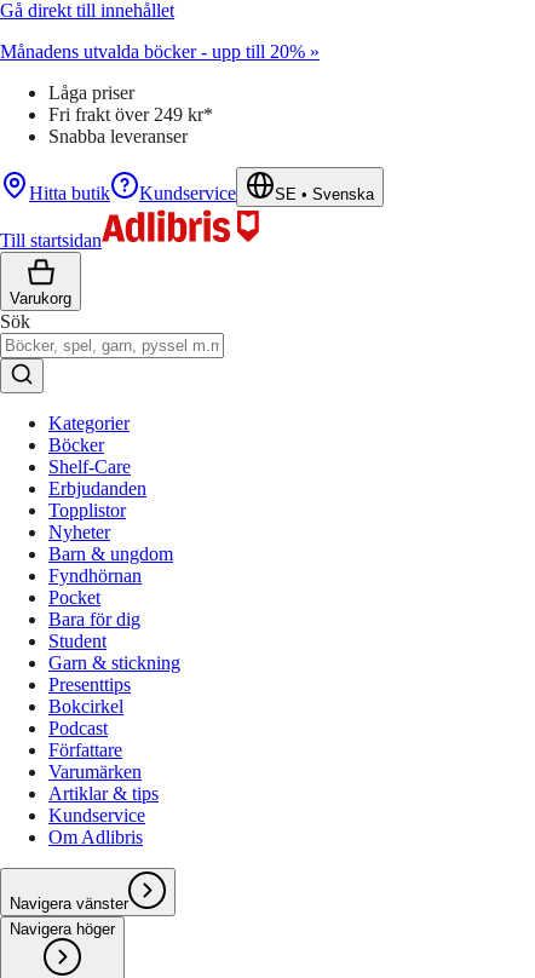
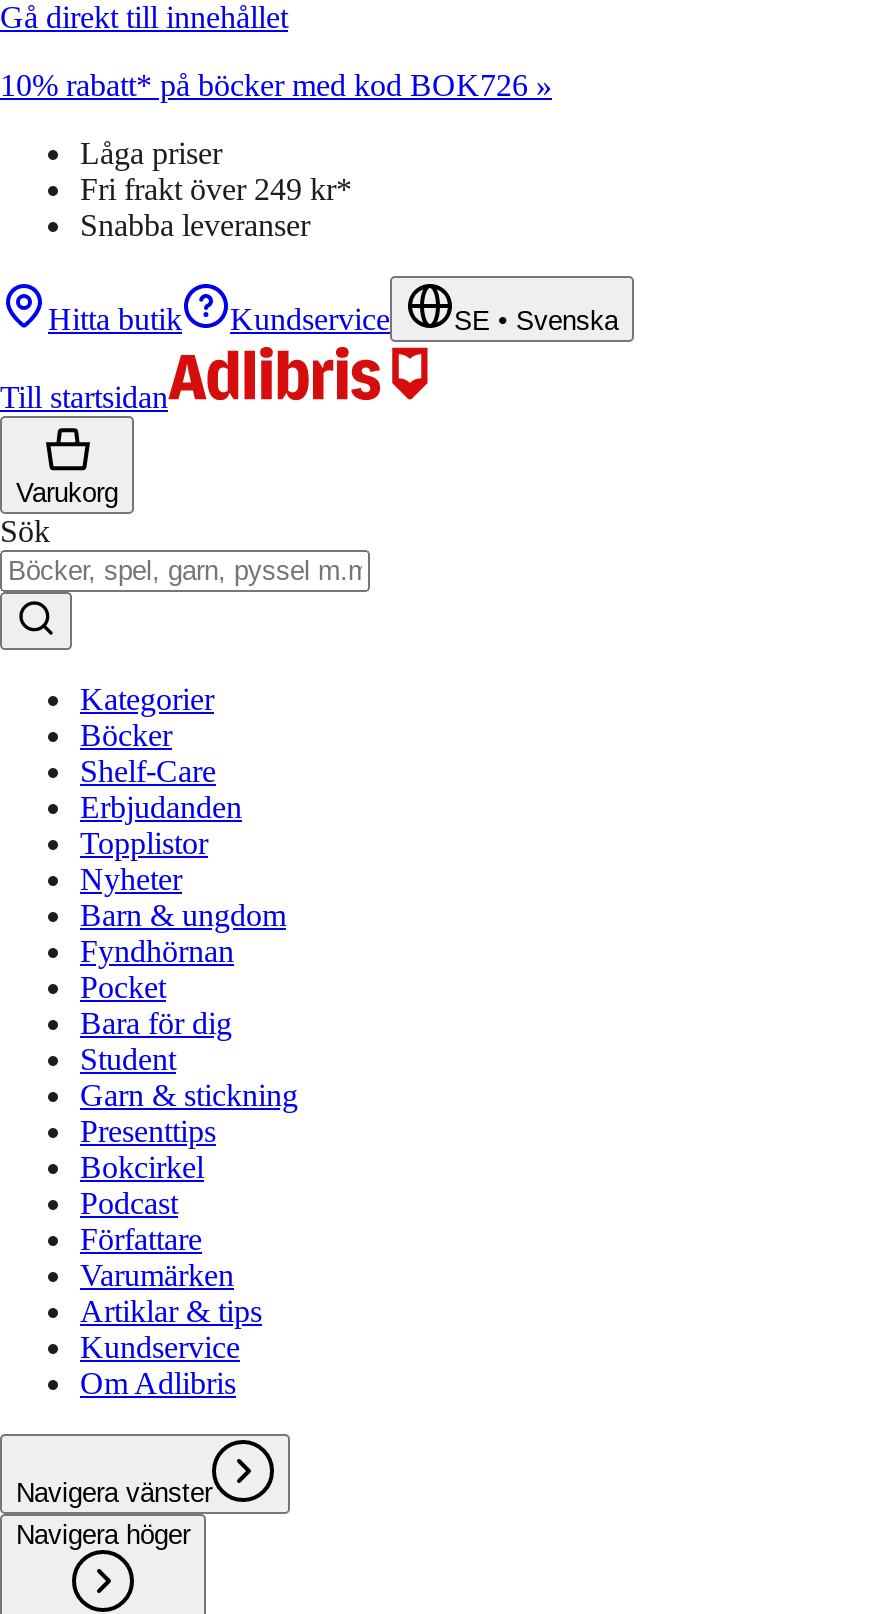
- Månadens utvalda böcker - upp till 20% »
+ 10% rabatt* på böcker med kod BOK726 »
